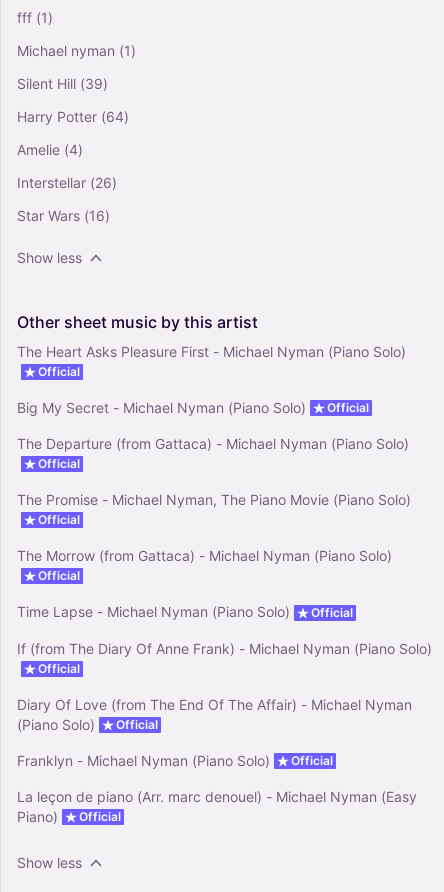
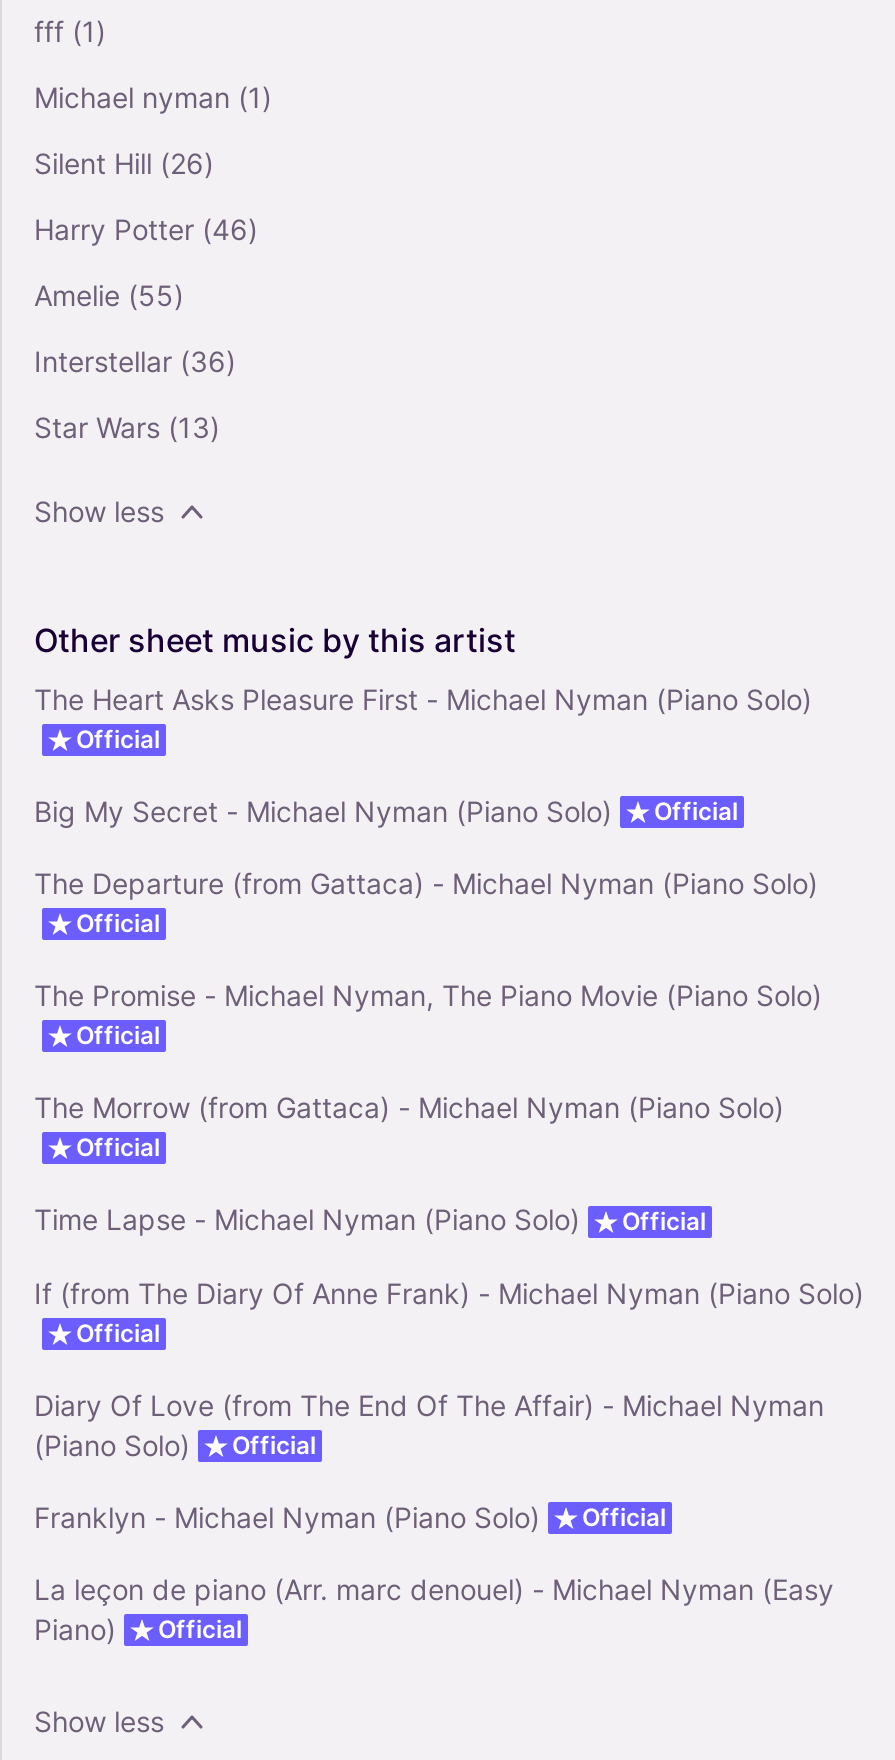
- Silent Hill (39)
+ Silent Hill (26)

- Harry Potter (64)
+ Harry Potter (46)

- Amelie (4)
+ Amelie (55)

- Interstellar (26)
+ Interstellar (36)

- Star Wars (16)
+ Star Wars (13)
